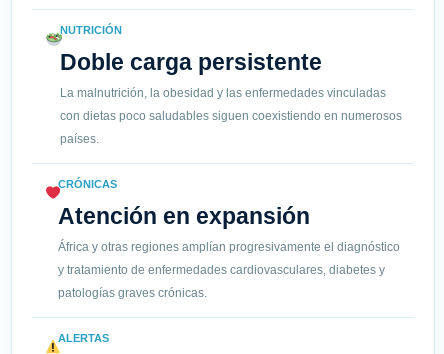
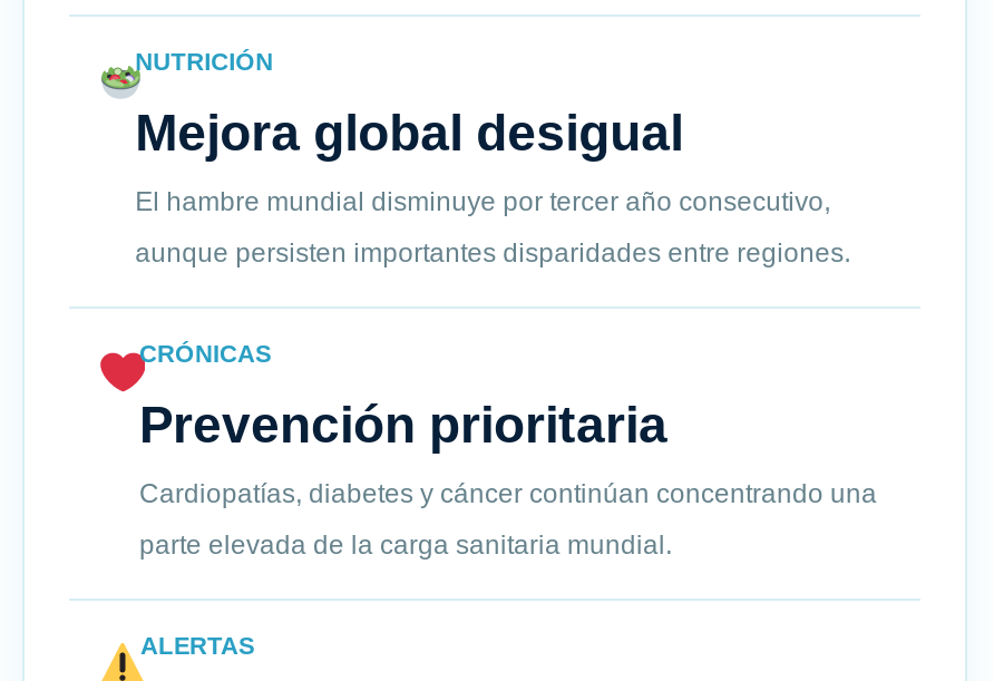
- Doble carga persistente
- La malnutrición, la obesidad y las enfermedades vinculadas
- con dietas poco saludables siguen coexistiendo en numerosos
- países.
+ Mejora global desigual
+ El hambre mundial disminuye por tercer año consecutivo,
+ aunque persisten importantes disparidades entre regiones.

- Atención en expansión
- África y otras regiones amplían progresivamente el diagnóstico
- y tratamiento de enfermedades cardiovasculares, diabetes y
- patologías graves crónicas.
+ Prevención prioritaria
+ Cardiopatías, diabetes y cáncer continúan concentrando una
+ parte elevada de la carga sanitaria mundial.
